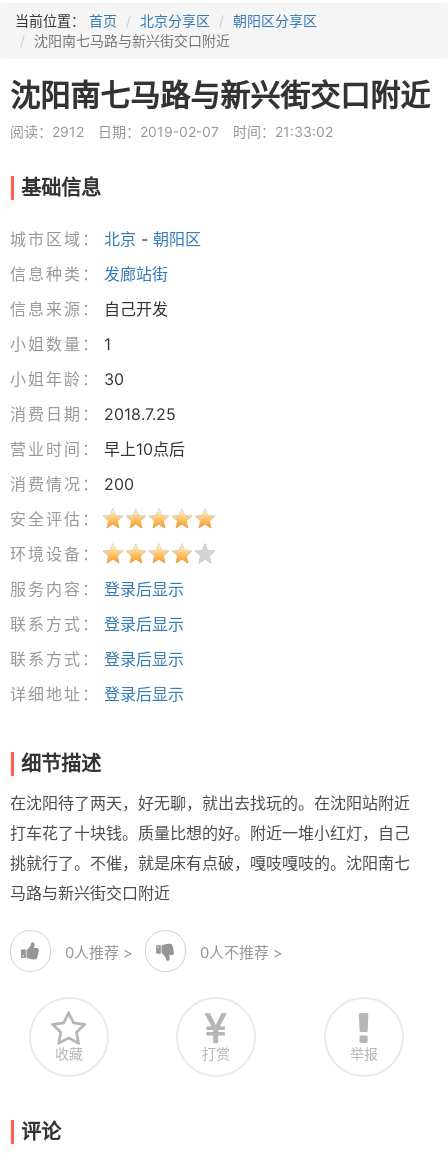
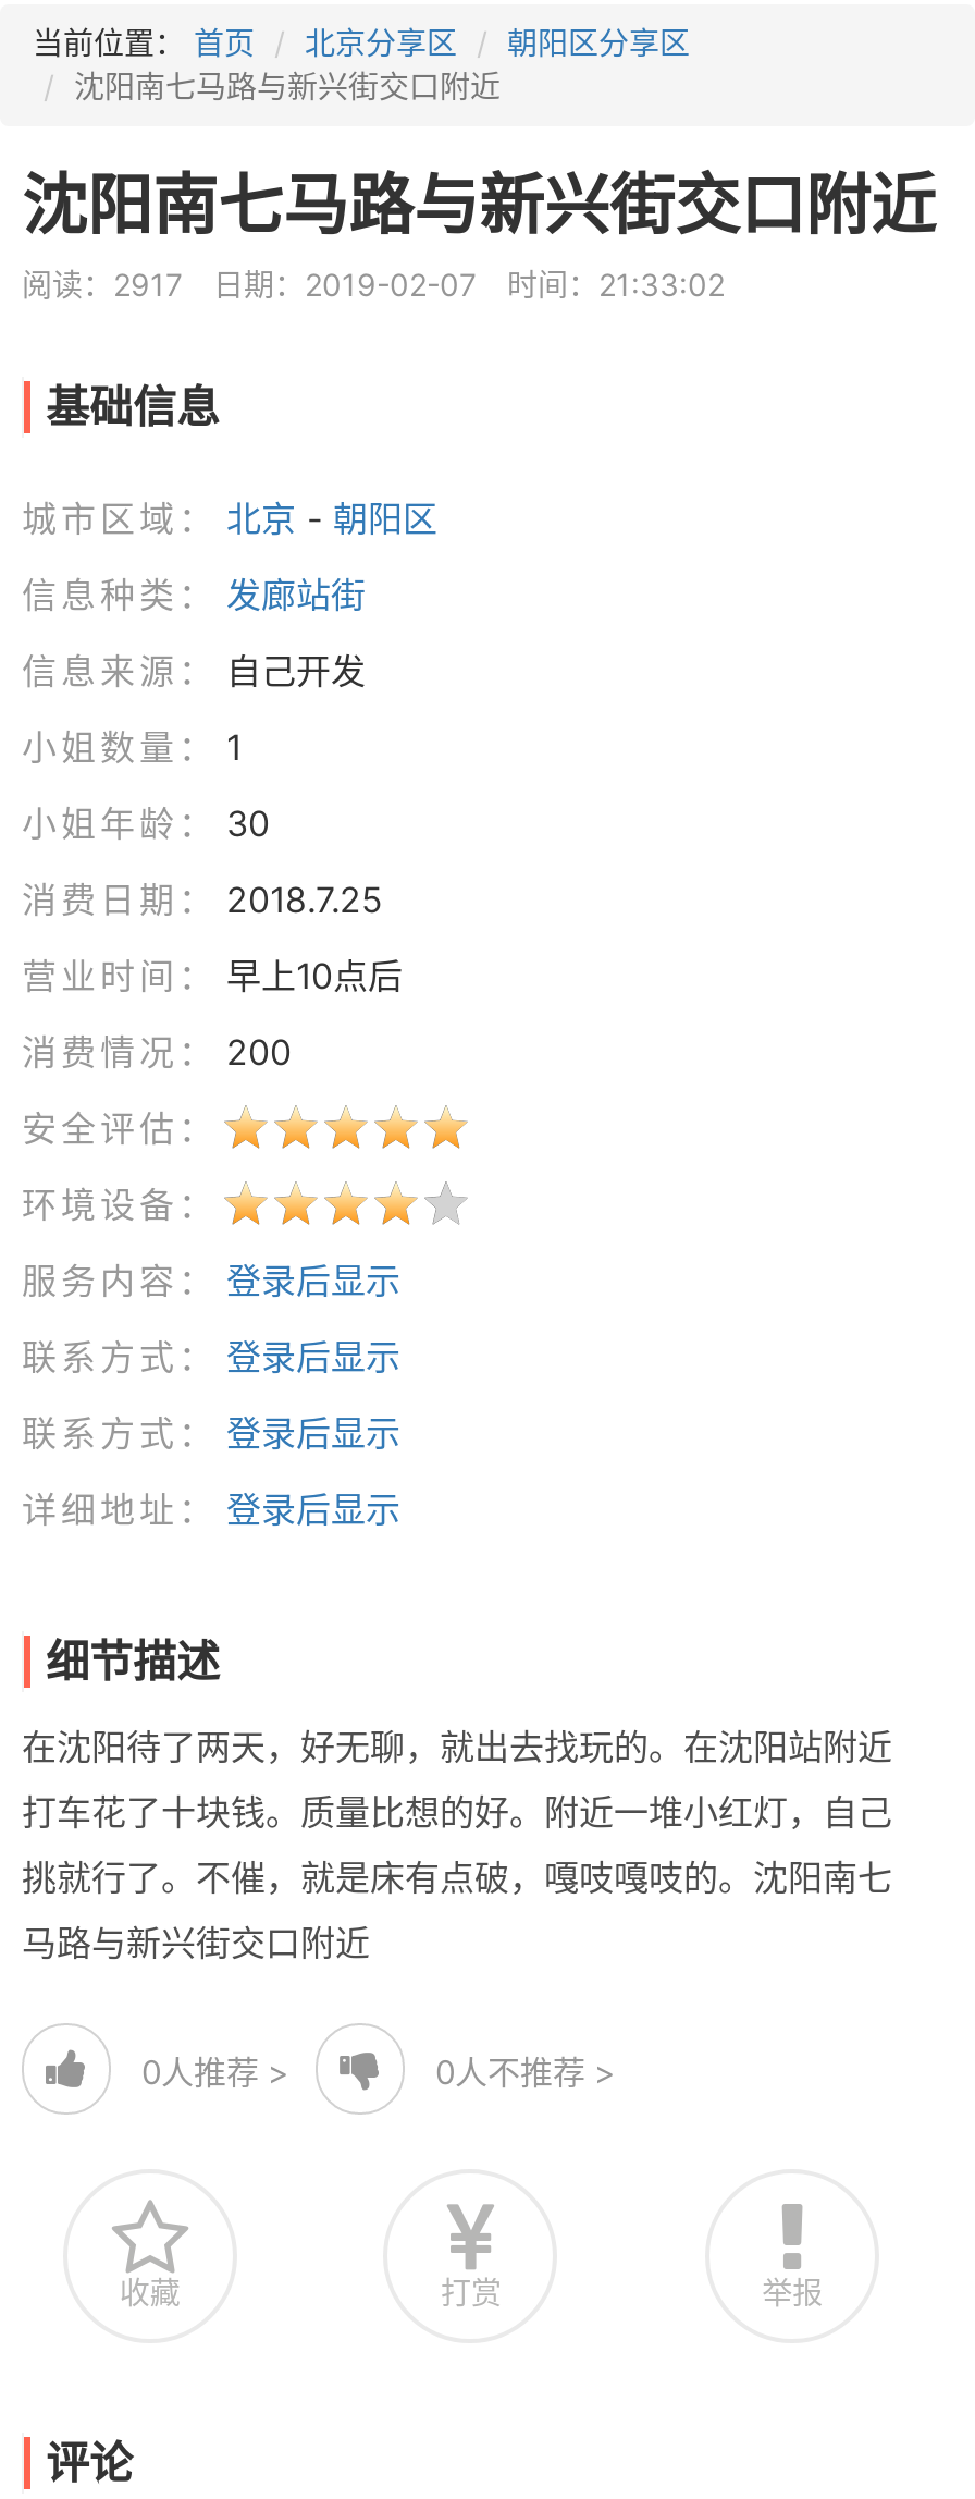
- 阅读：2912 日期：2019-02-07 时间：21:33:02
+ 阅读：2917 日期：2019-02-07 时间：21:33:02
